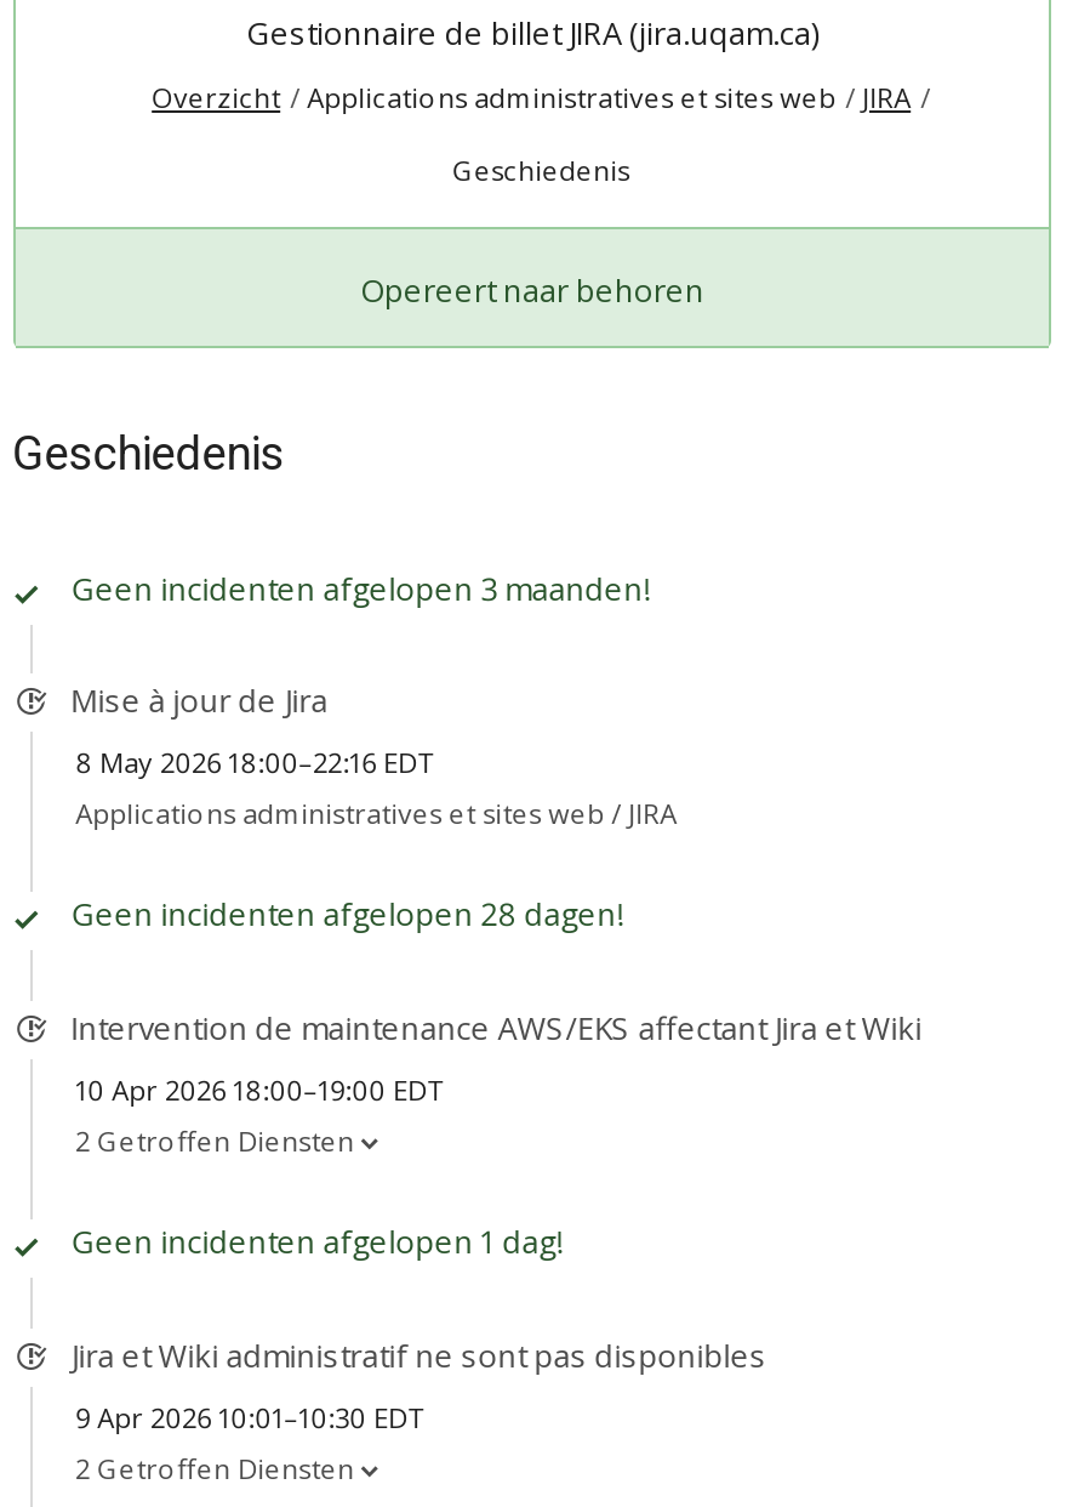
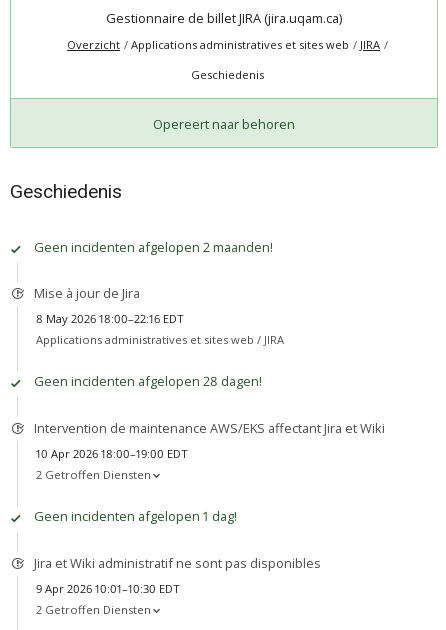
- Geen incidenten afgelopen 3 maanden!
+ Geen incidenten afgelopen 2 maanden!
